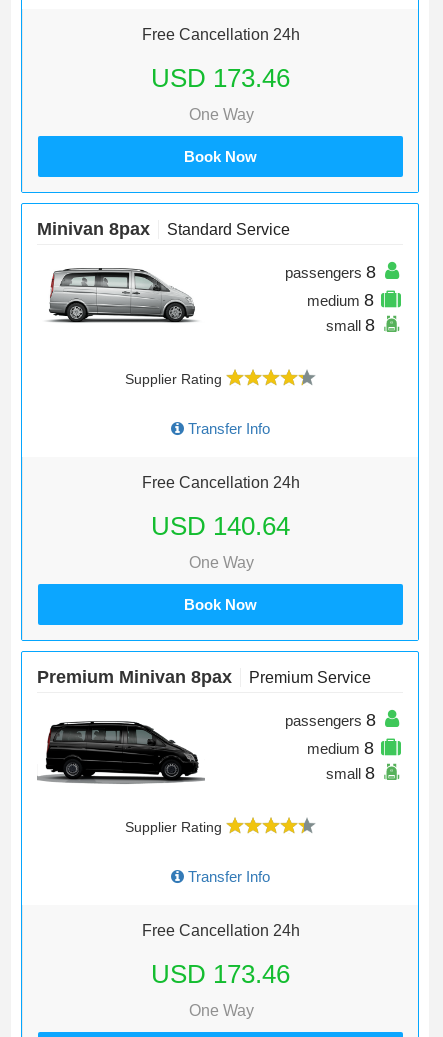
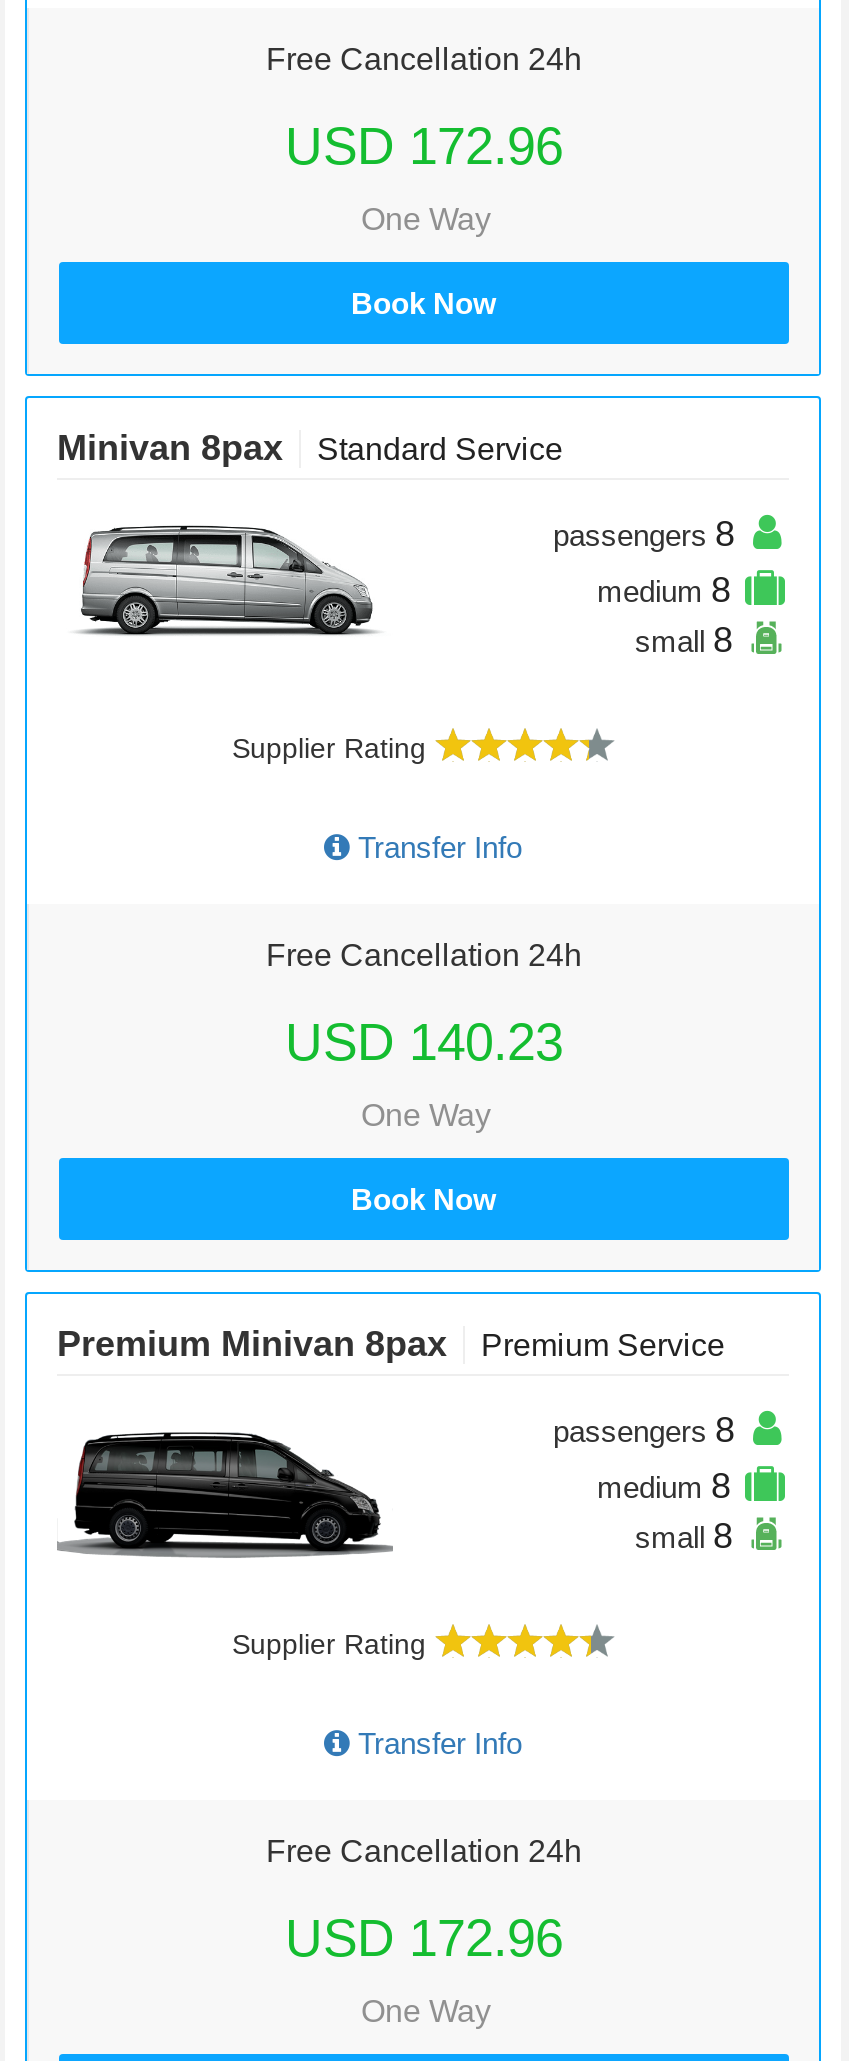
- USD 173.46
+ USD 172.96

- USD 140.64
+ USD 140.23

- USD 173.46
+ USD 172.96
